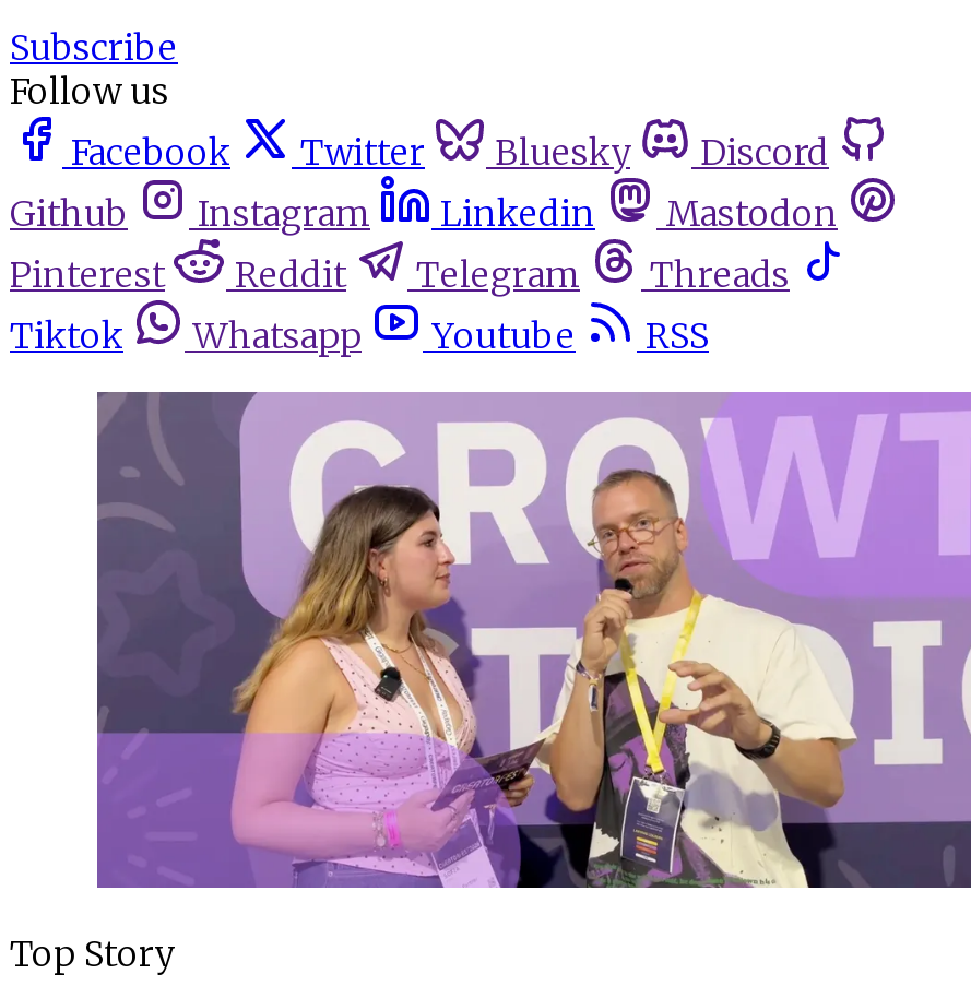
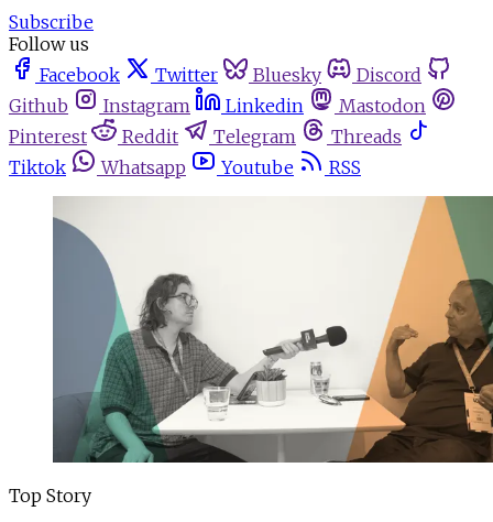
- [image]
+ [image]
